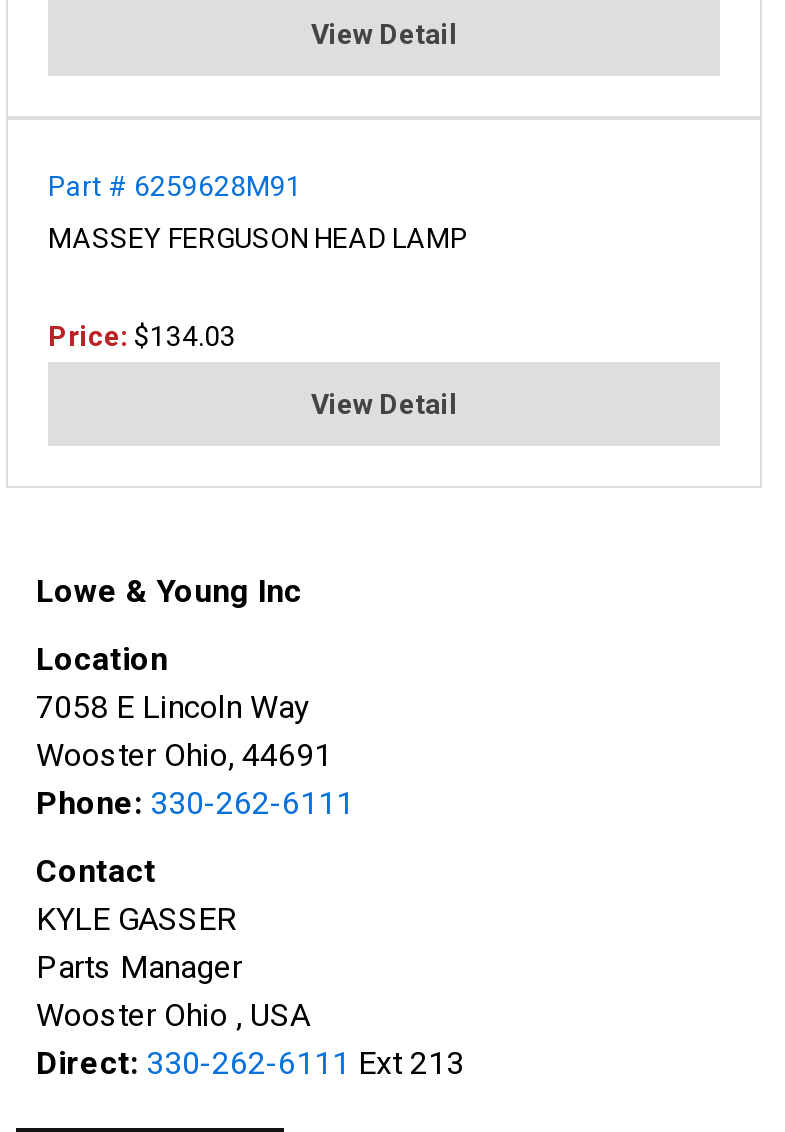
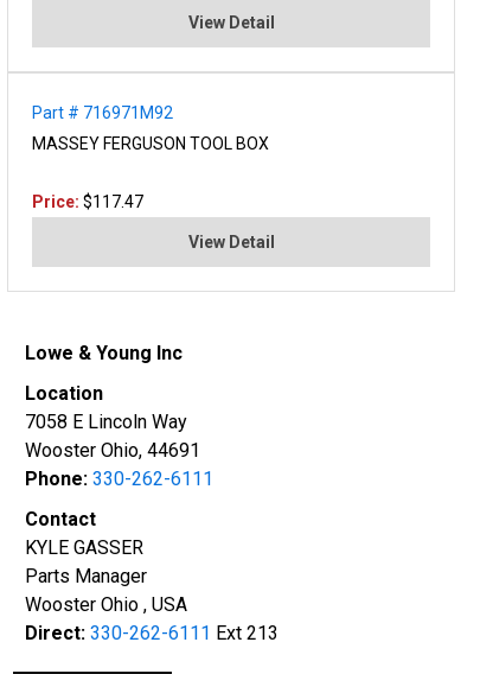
- Part # 6259628M91
+ Part # 716971M92

- MASSEY FERGUSON HEAD LAMP
+ MASSEY FERGUSON TOOL BOX

- Price: $134.03
+ Price: $117.47
